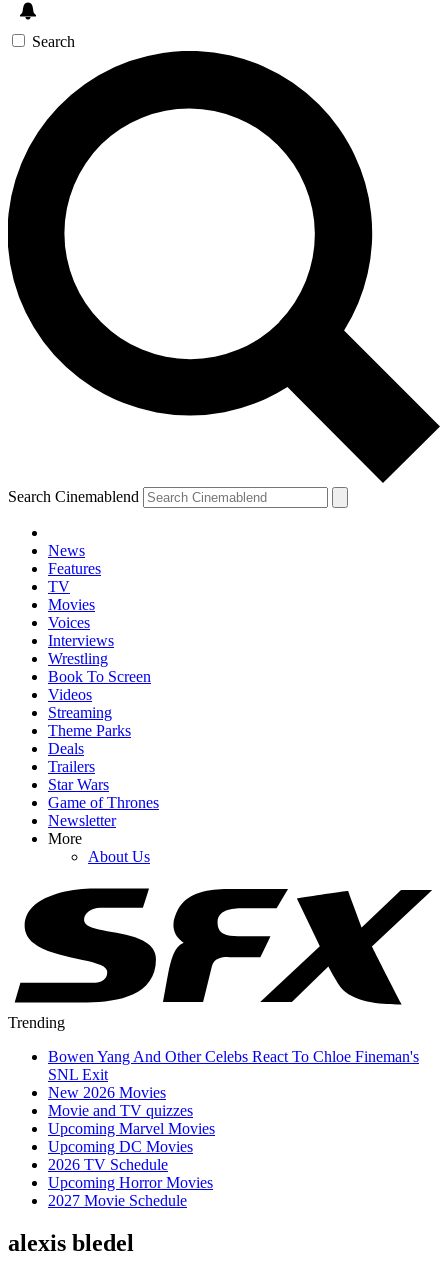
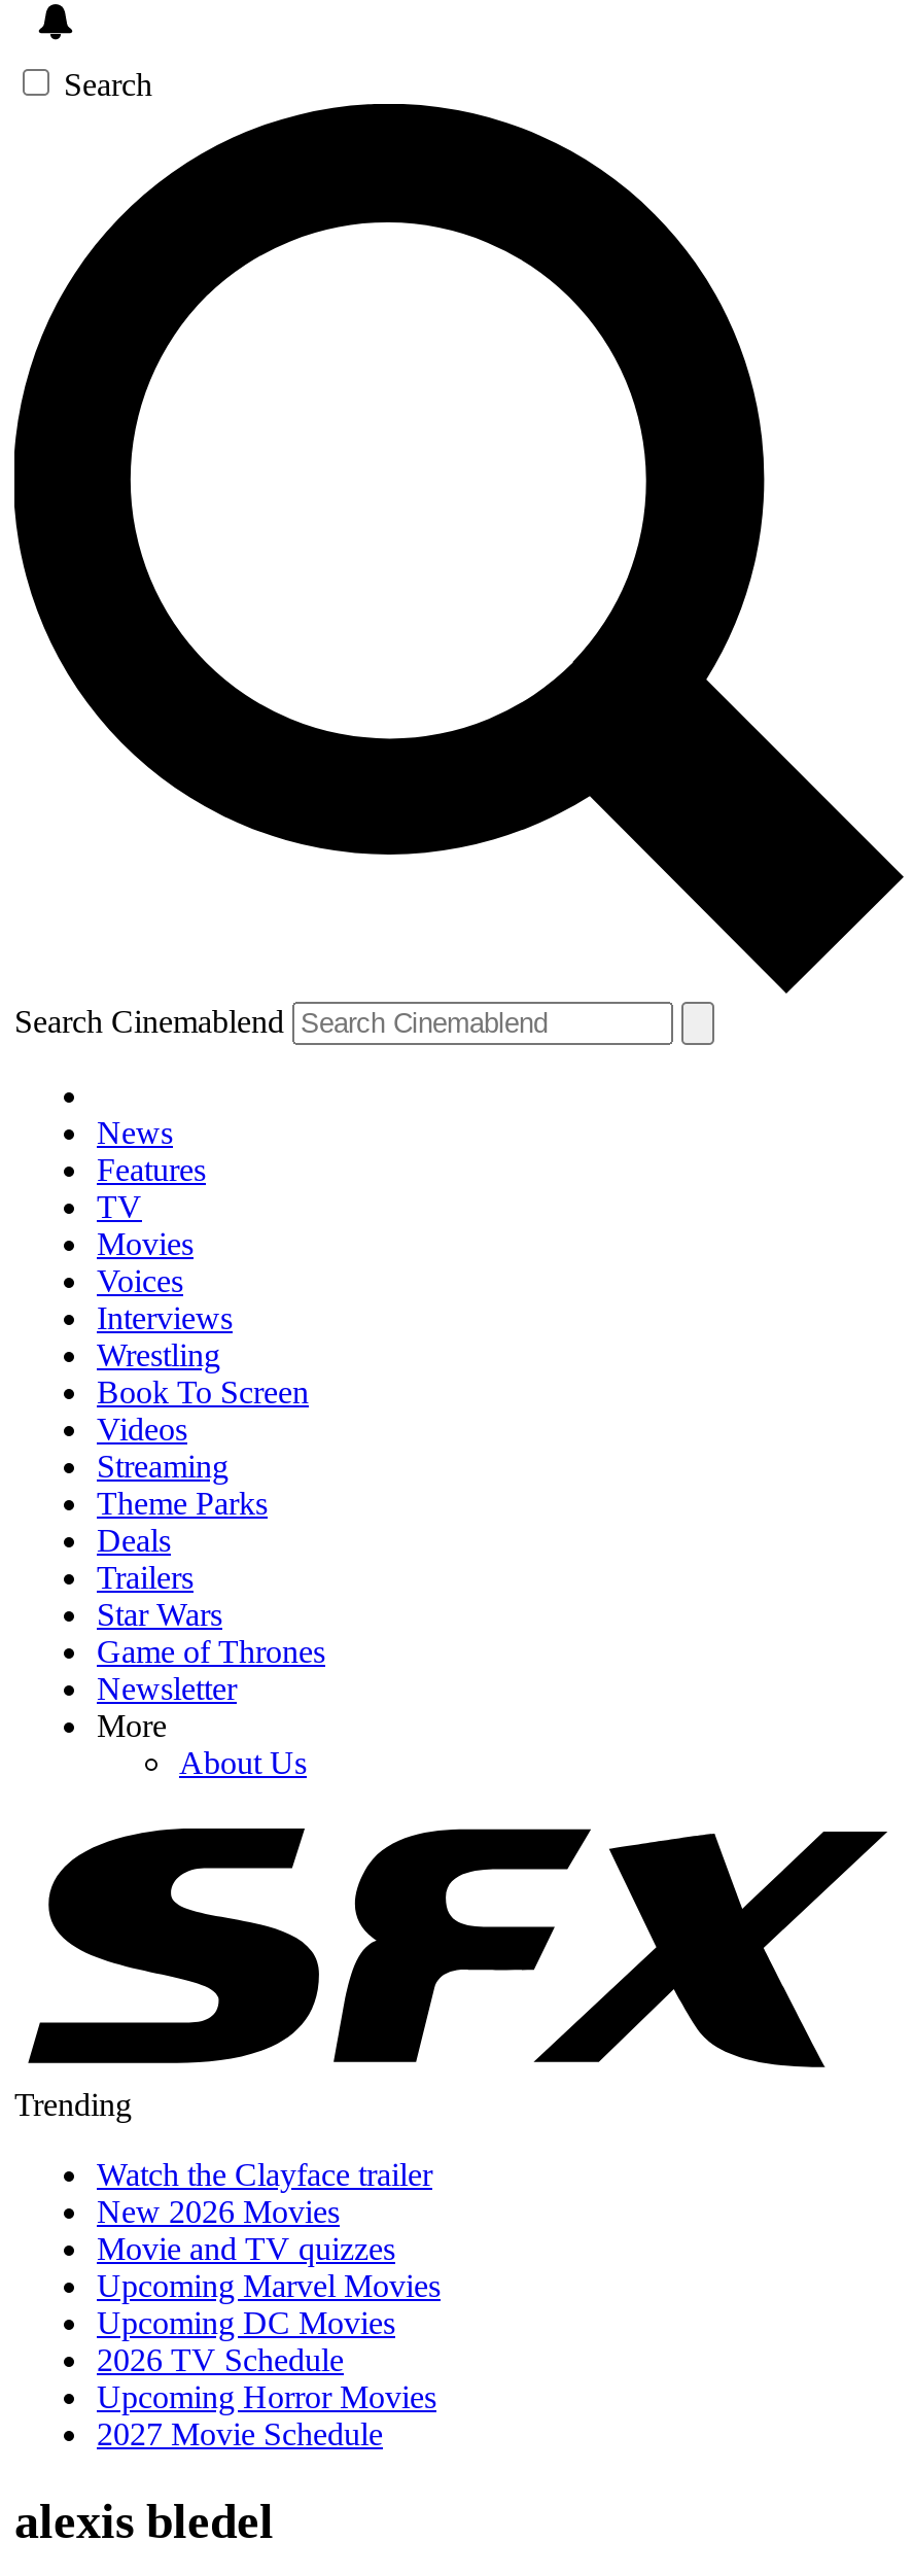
- Bowen Yang And Other Celebs React To Chloe Fineman's
- SNL Exit
+ Watch the Clayface trailer
